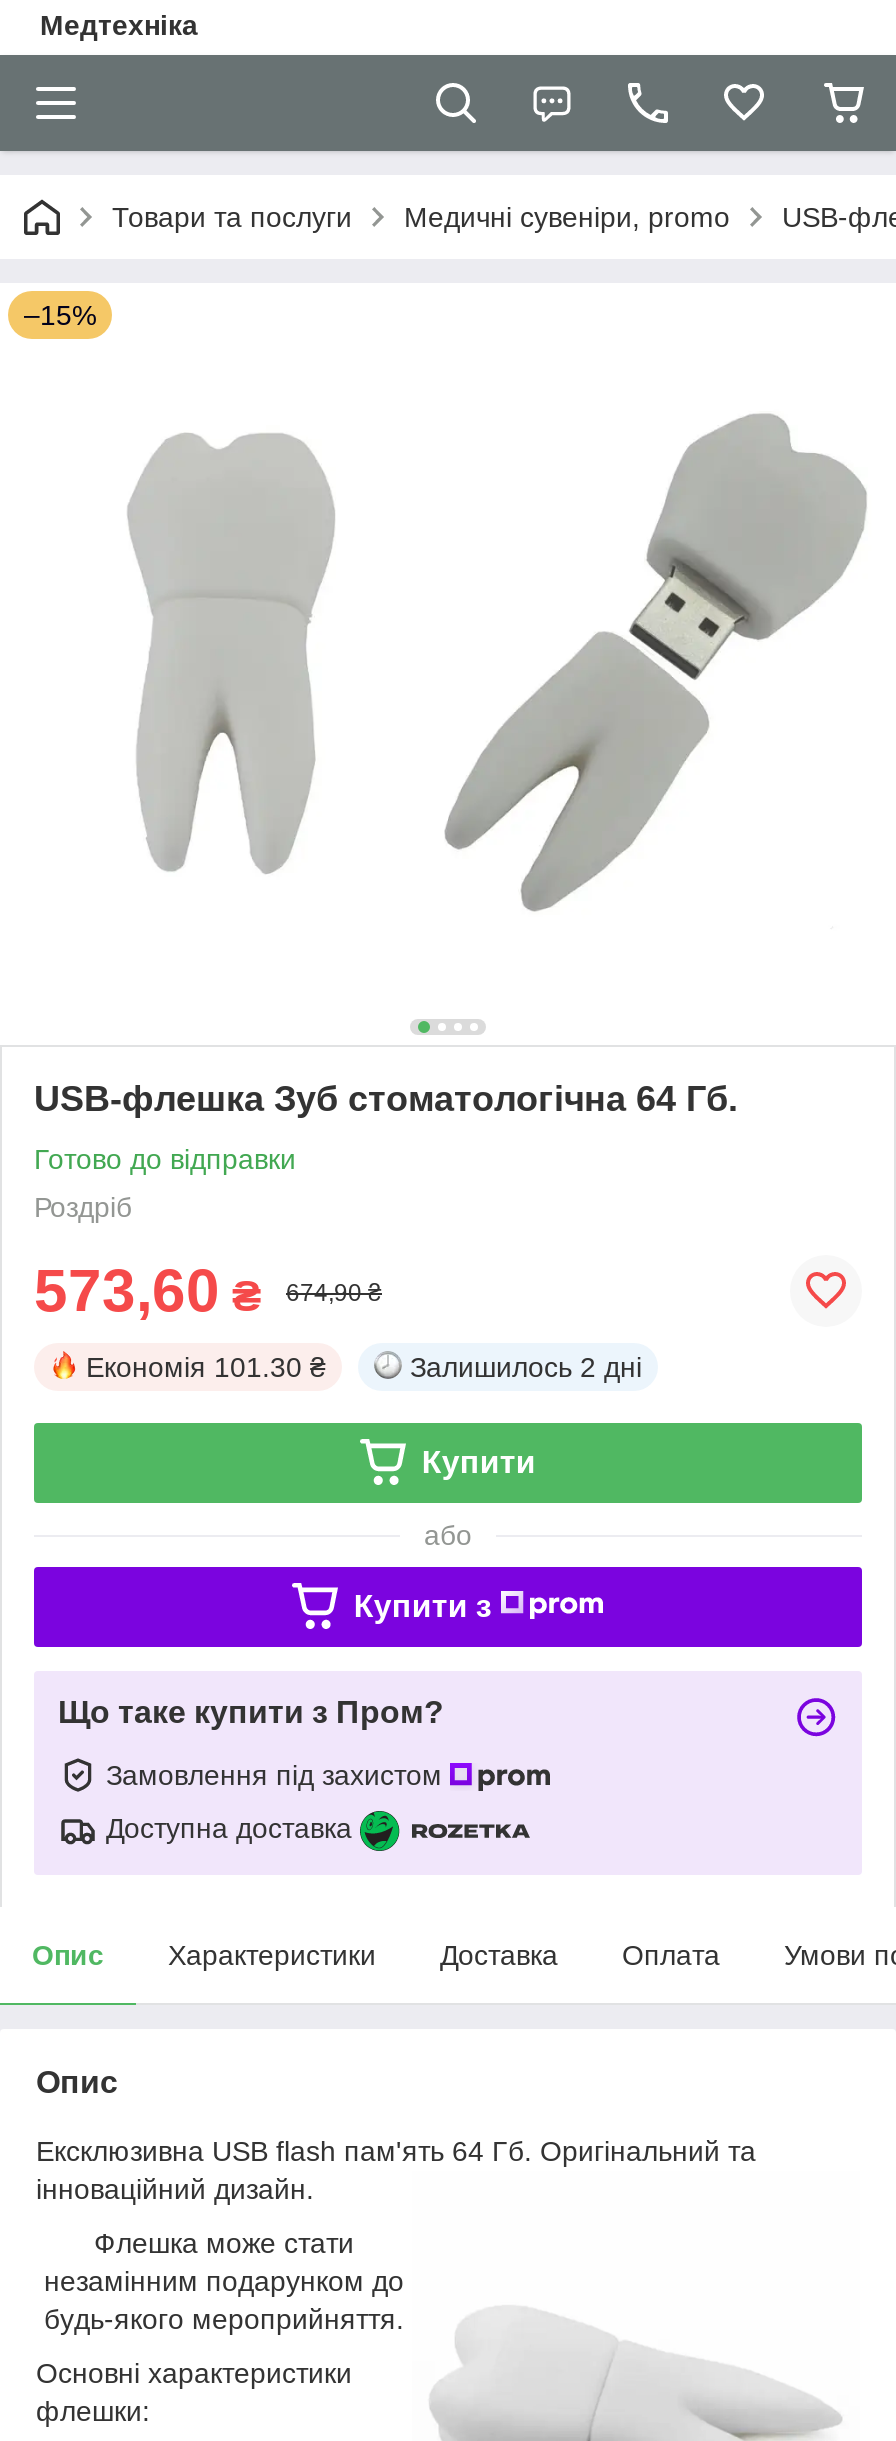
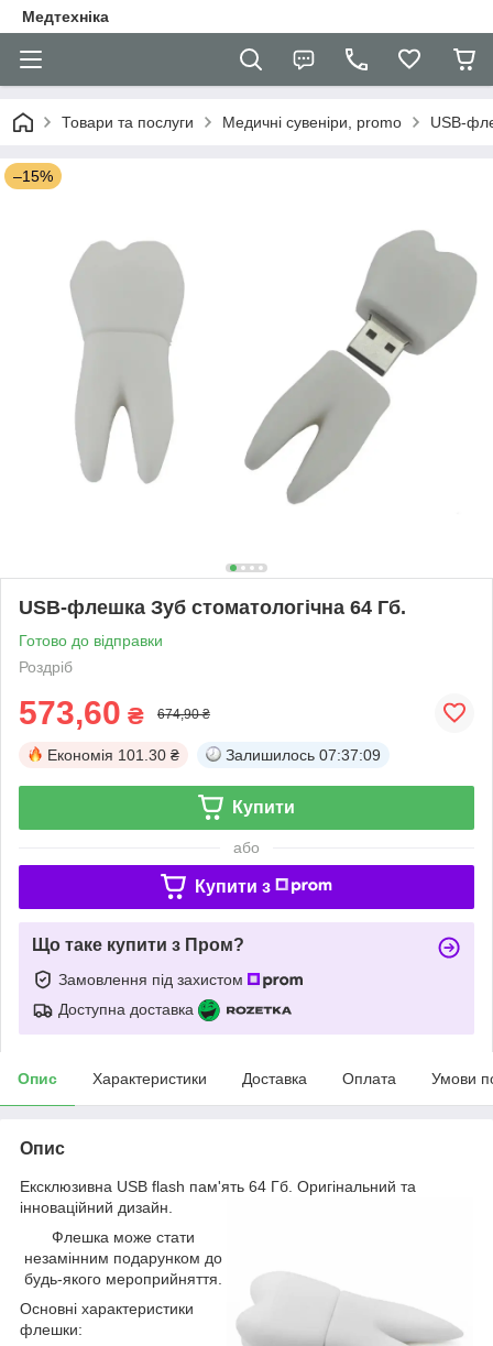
- Залишилось 2 дні
+ Залишилось 07:37:09
